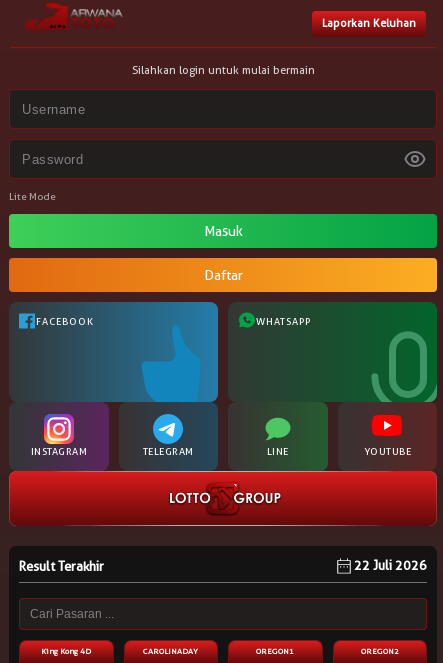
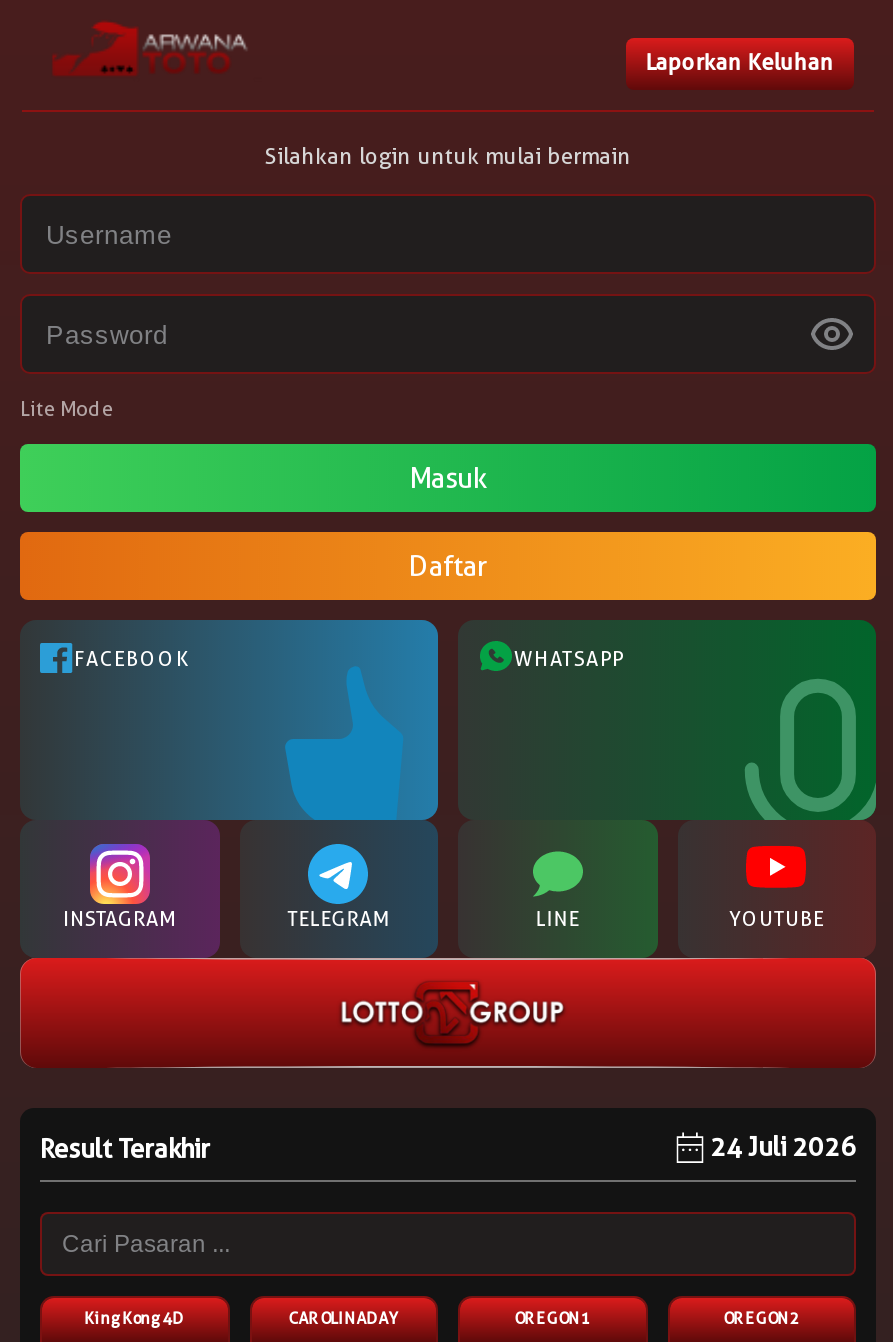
- 22 Juli 2026
+ 24 Juli 2026
